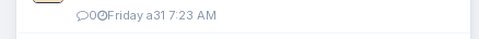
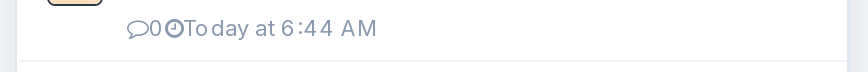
- 0 Friday a31 7:23 AM
+ 0 Today at 6:44 AM
